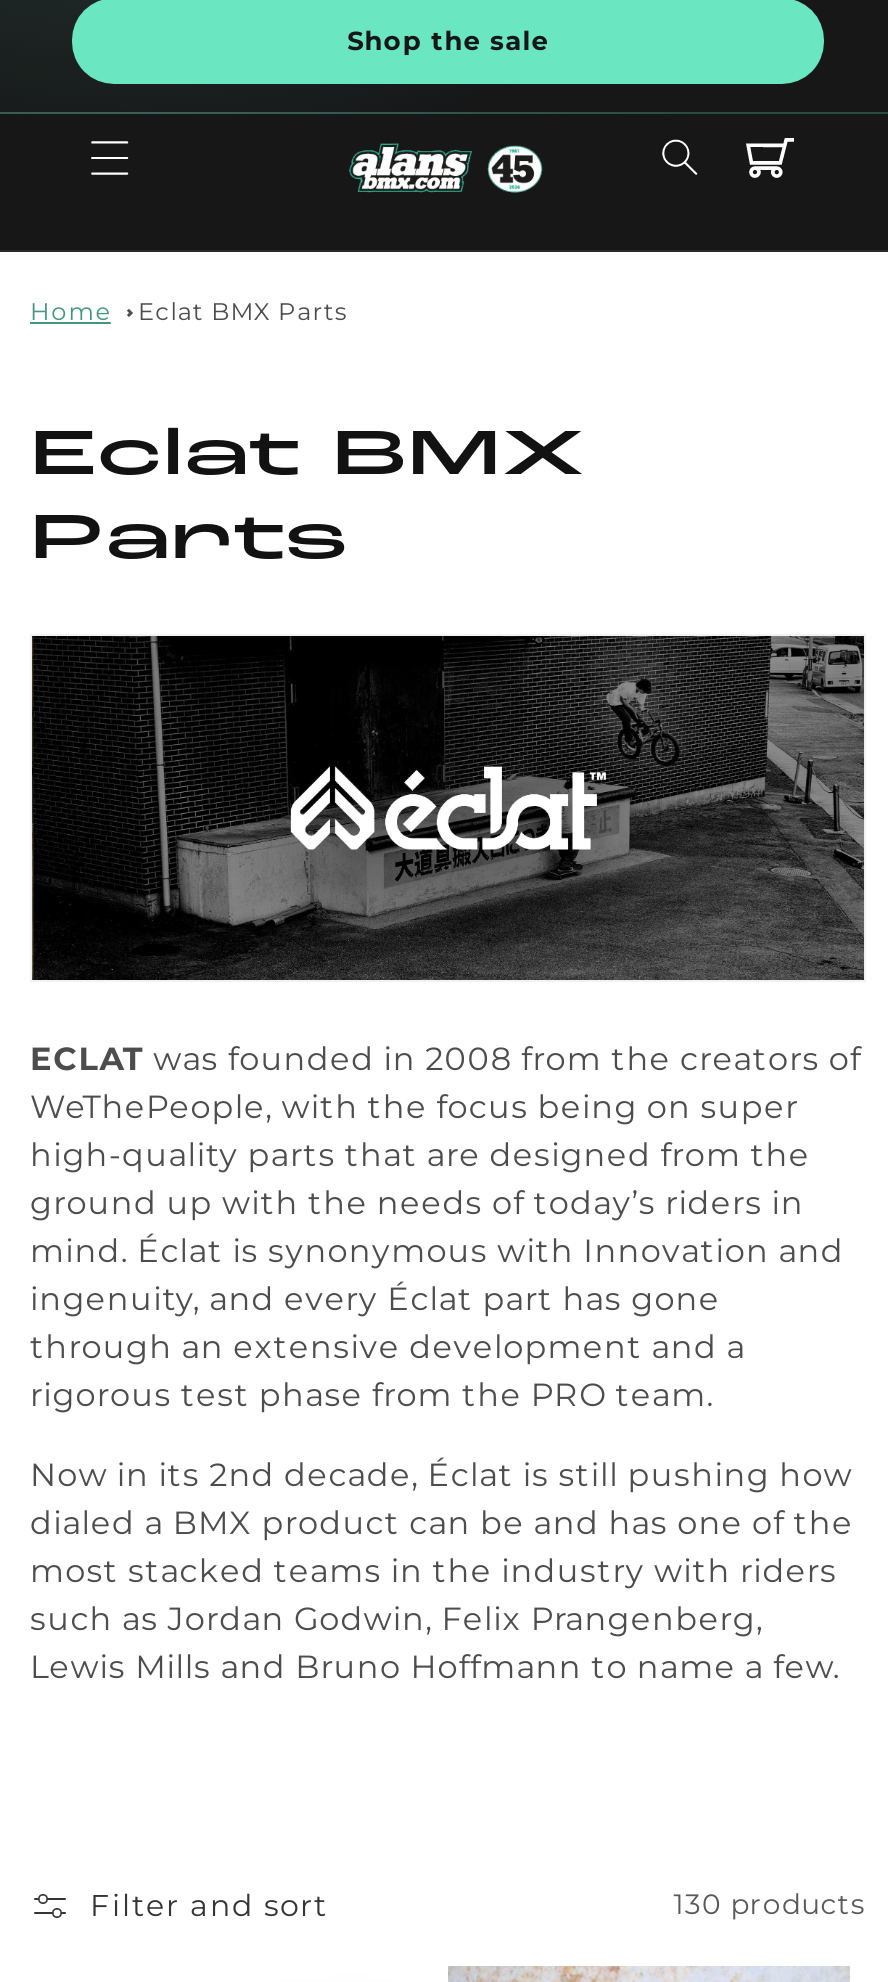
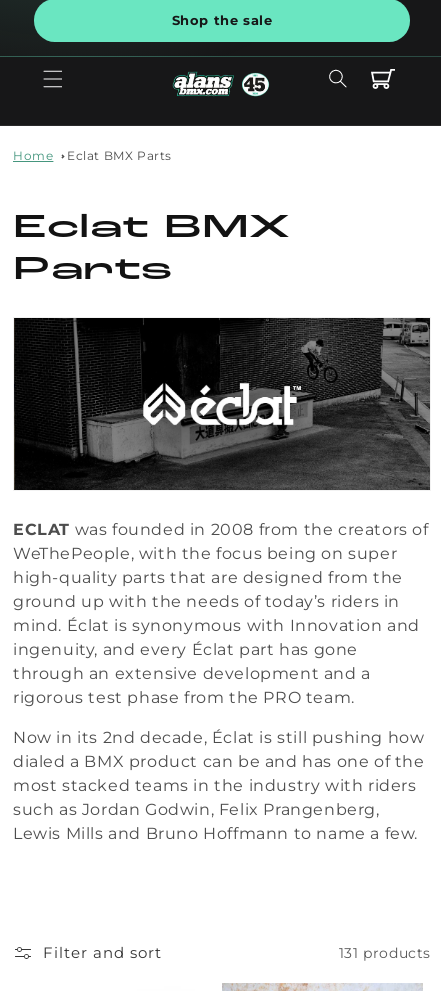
- 130 products
+ 131 products
